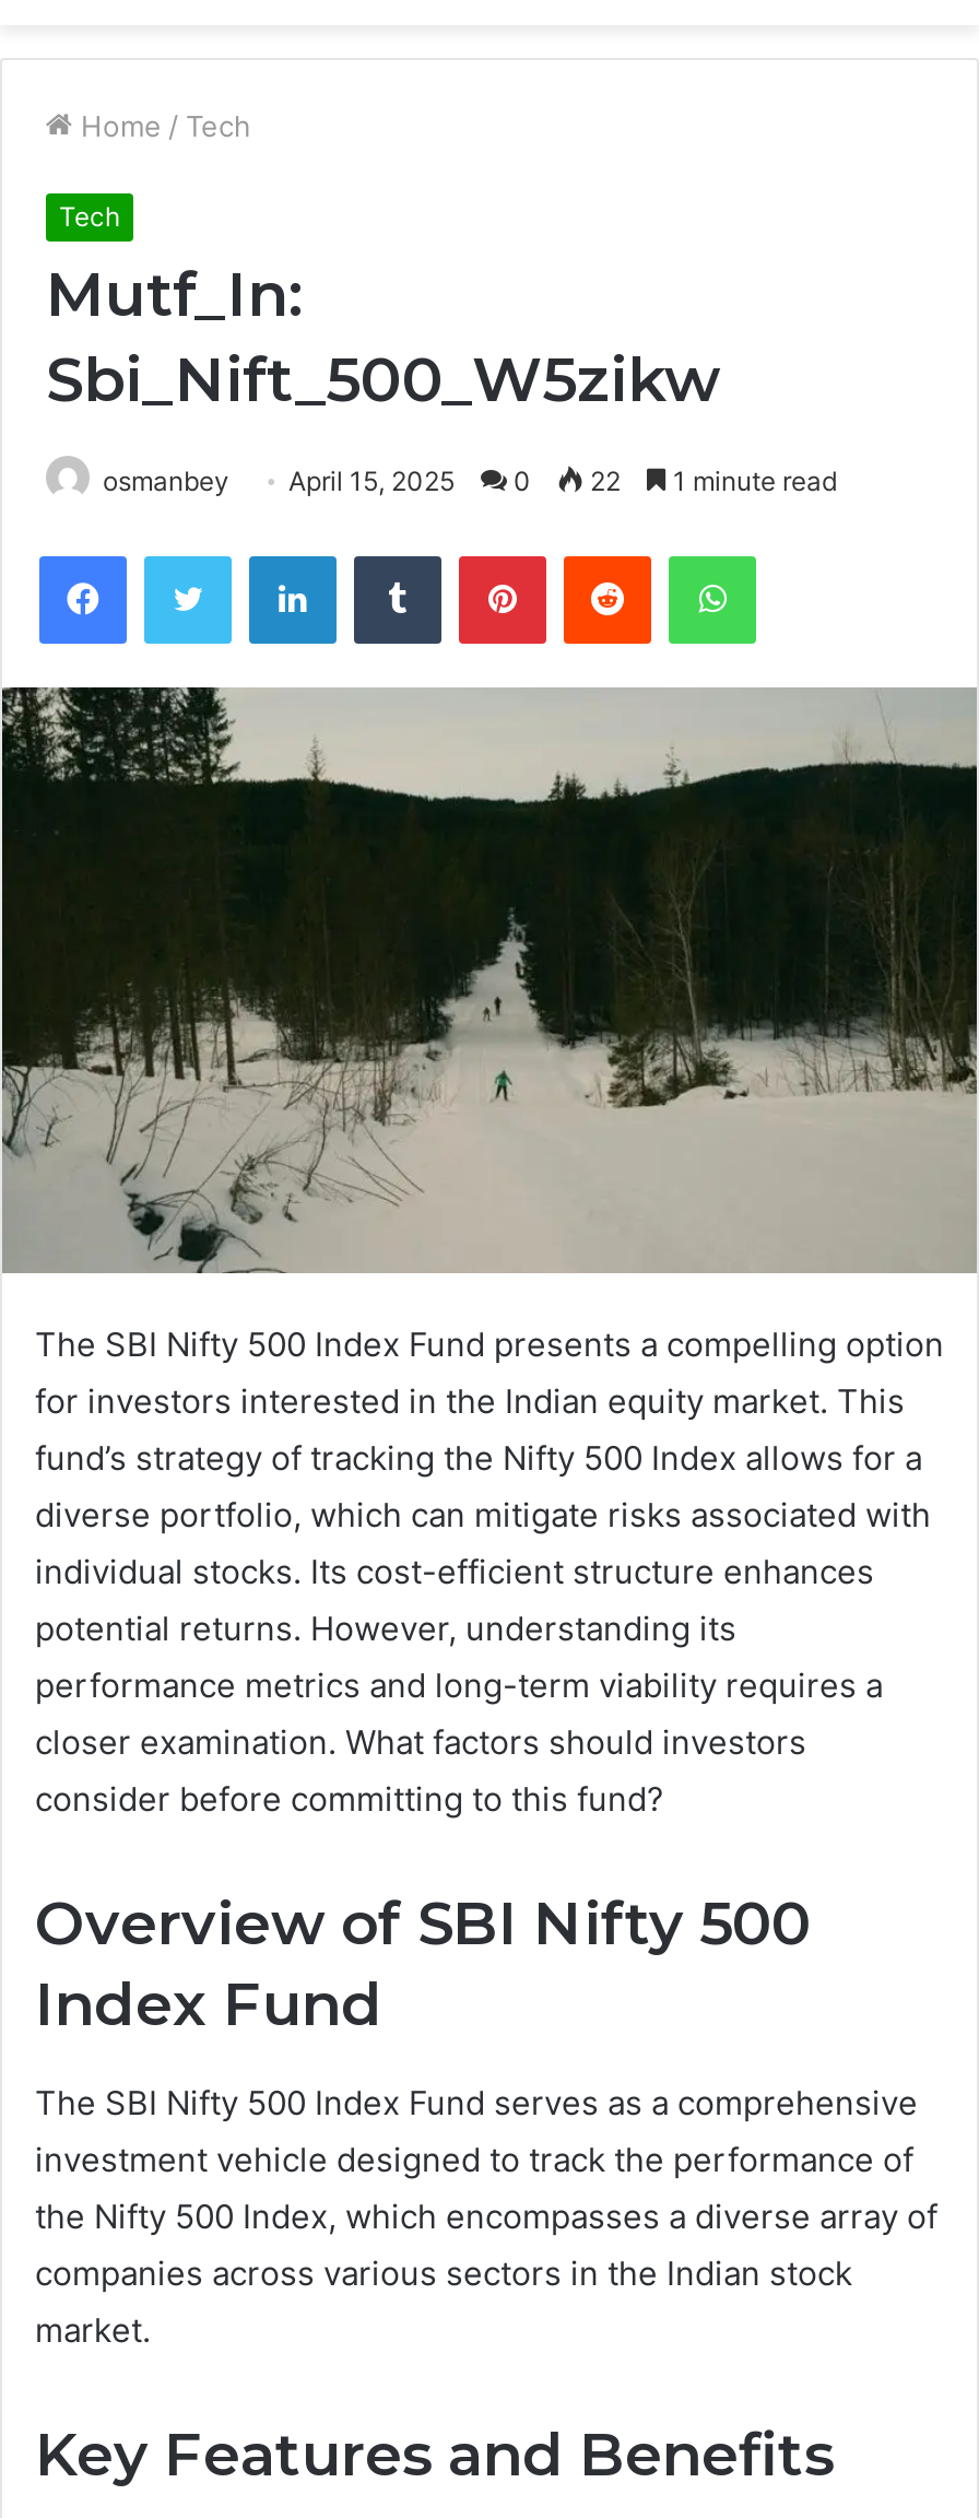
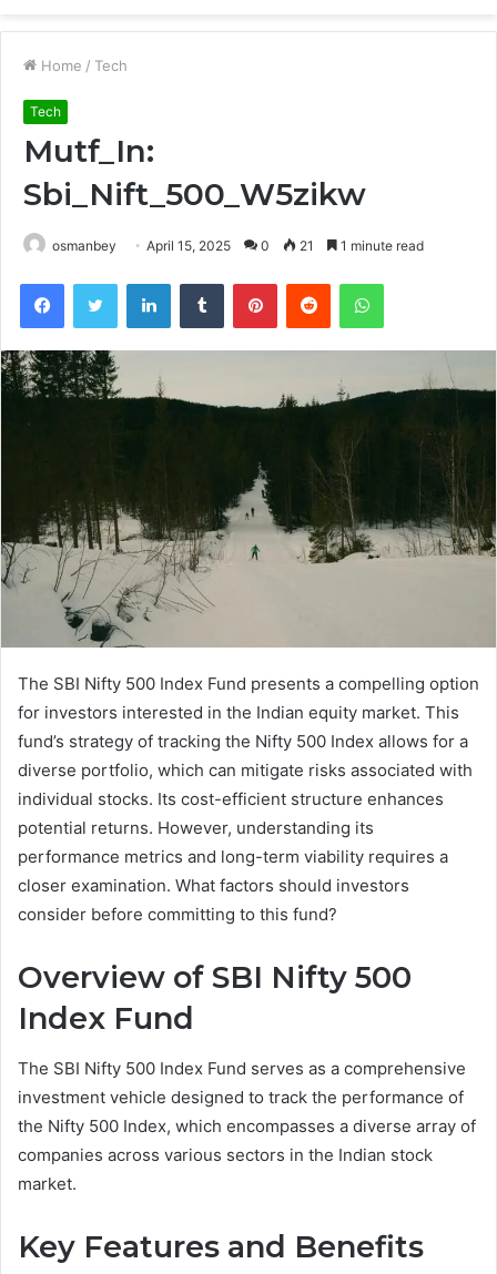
- osmanbey April 15, 2025 0 22 1 minute read
+ osmanbey April 15, 2025 0 21 1 minute read
